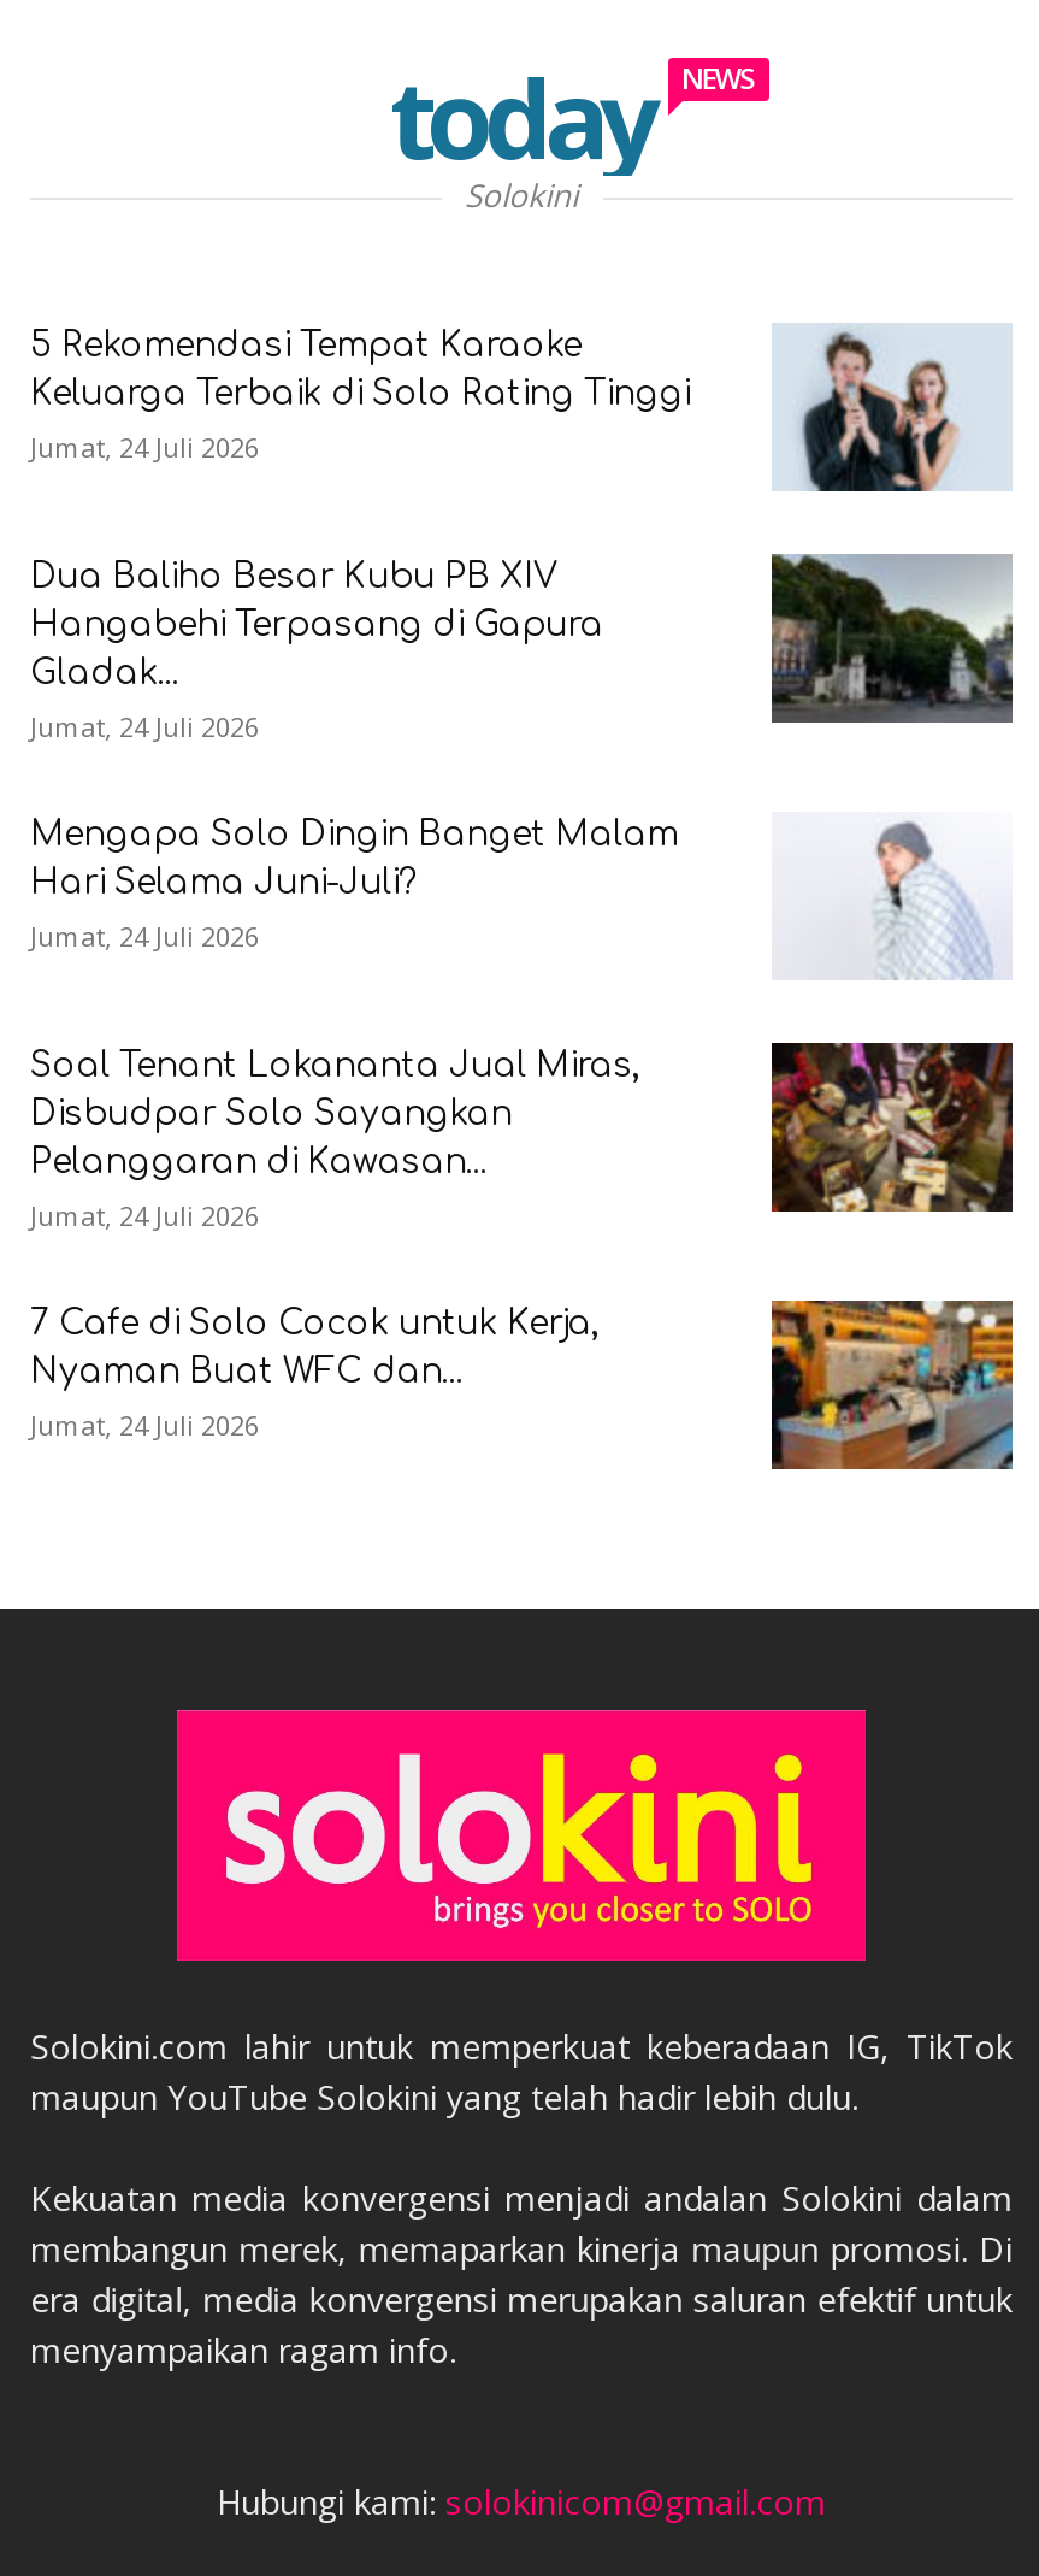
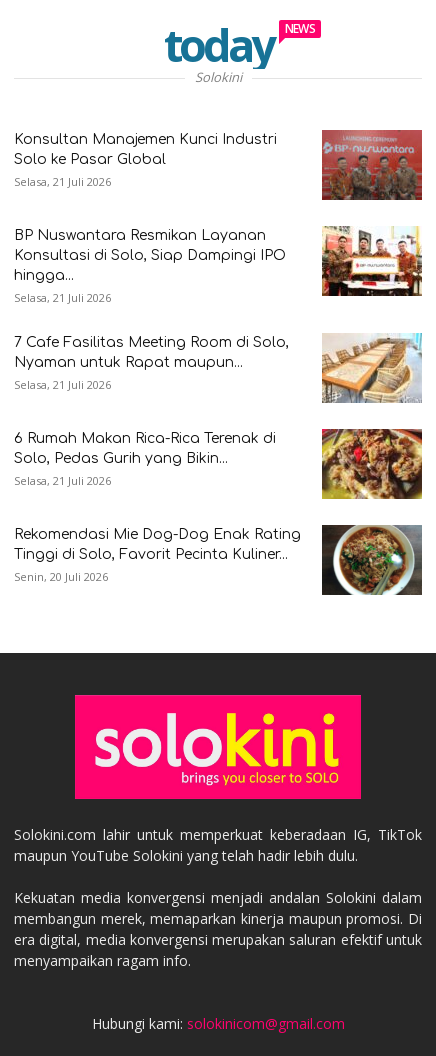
- 5 Rekomendasi Tempat Karaoke
- Keluarga Terbaik di Solo Rating Tinggi
+ Konsultan Manajemen Kunci Industri
+ Solo ke Pasar Global

- [image]
+ [image]

- Jumat, 24 Juli 2026
+ Selasa, 21 Juli 2026

- Dua Baliho Besar Kubu PB XIV
- Hangabehi Terpasang di Gapura
- Gladak...
+ BP Nuswantara Resmikan Layanan
+ Konsultasi di Solo, Siap Dampingi IPO
+ hingga...

- [image]
+ [image]

- Jumat, 24 Juli 2026
+ Selasa, 21 Juli 2026

- [image]
- Mengapa Solo Dingin Banget Malam
- Hari Selama Juni-Juli?
+ [image]
+ 7 Cafe Fasilitas Meeting Room di Solo,
+ Nyaman untuk Rapat maupun...

- Jumat, 24 Juli 2026
+ Selasa, 21 Juli 2026

- Soal Tenant Lokananta Jual Miras,
- Disbudpar Solo Sayangkan
- Pelanggaran di Kawasan...
+ 6 Rumah Makan Rica-Rica Terenak di
+ Solo, Pedas Gurih yang Bikin...

- [image]
+ [image]

- Jumat, 24 Juli 2026
+ Selasa, 21 Juli 2026

- 7 Cafe di Solo Cocok untuk Kerja,
- Nyaman Buat WFC dan...
+ Rekomendasi Mie Dog-Dog Enak Rating
+ Tinggi di Solo, Favorit Pecinta Kuliner...

- [image]
+ [image]

- Jumat, 24 Juli 2026
+ Senin, 20 Juli 2026
